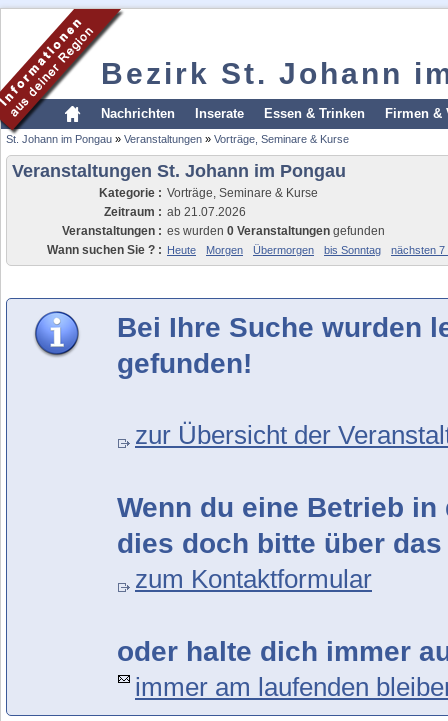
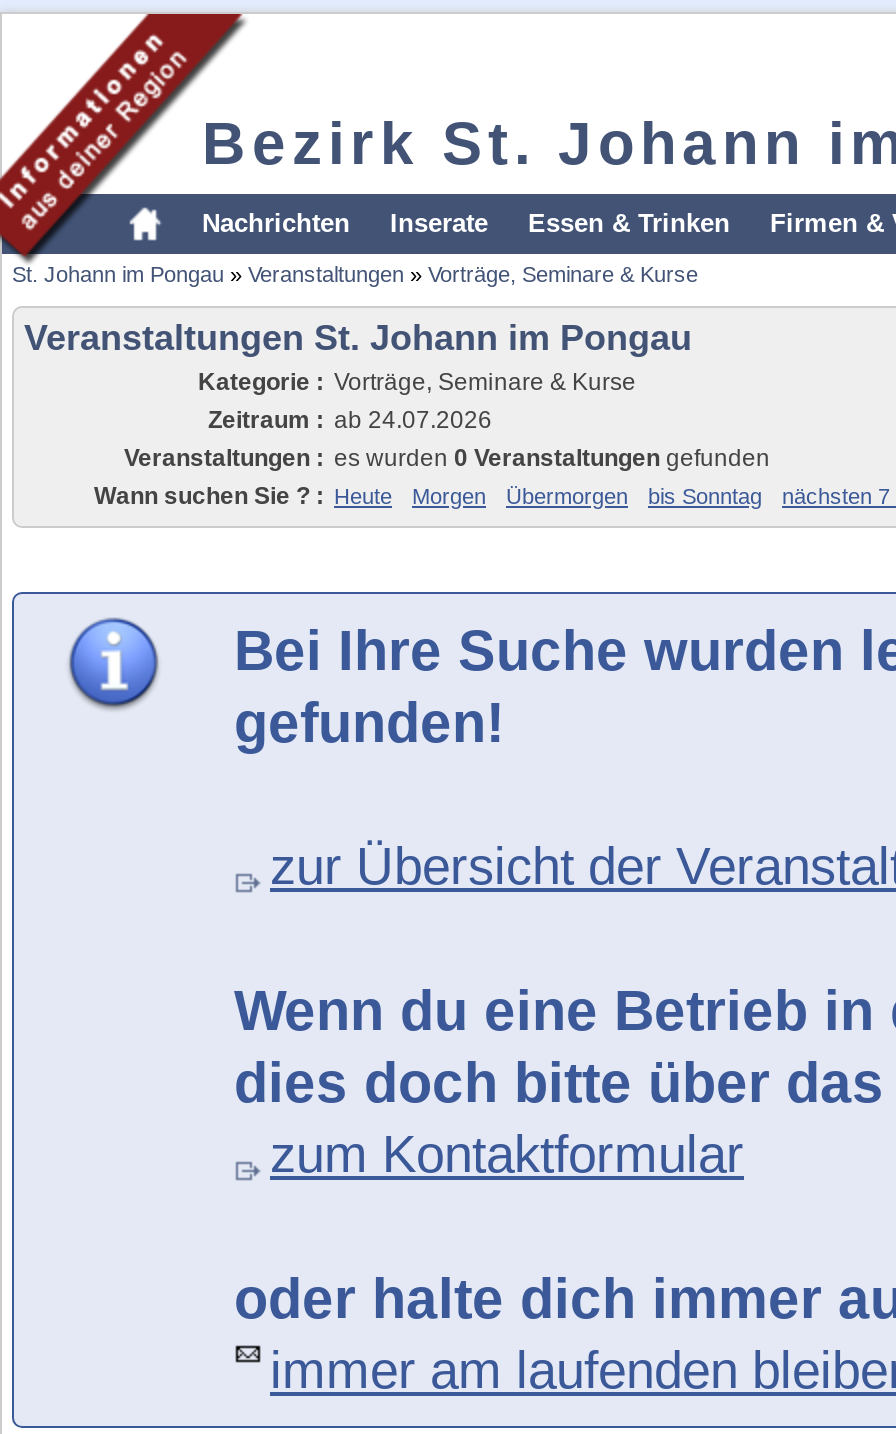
- Zeitraum : ab 21.07.2026
+ Zeitraum : ab 24.07.2026
